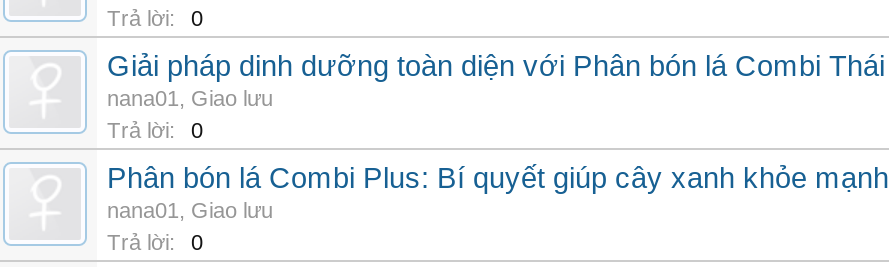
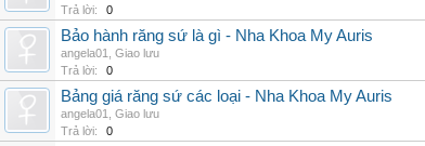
- Giải pháp dinh dưỡng toàn diện với Phân bón lá Combi Thái
- nana01, Giao lưu
+ Bảo hành răng sứ là gì - Nha Khoa My Auris
+ angela01, Giao lưu

- Phân bón lá Combi Plus: Bí quyết giúp cây xanh khỏe mạnh
- nana01, Giao lưu
+ Bảng giá răng sứ các loại - Nha Khoa My Auris
+ angela01, Giao lưu
